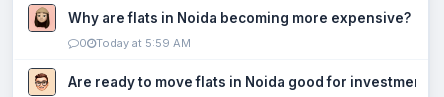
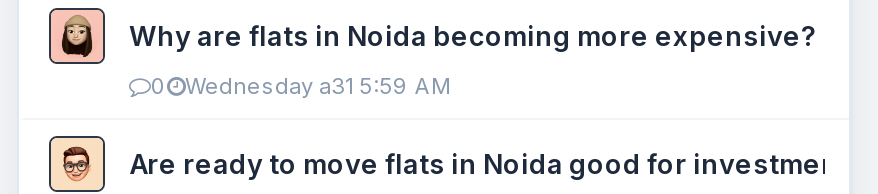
- Today at 5:59 AM
+ Wednesday a31 5:59 AM
